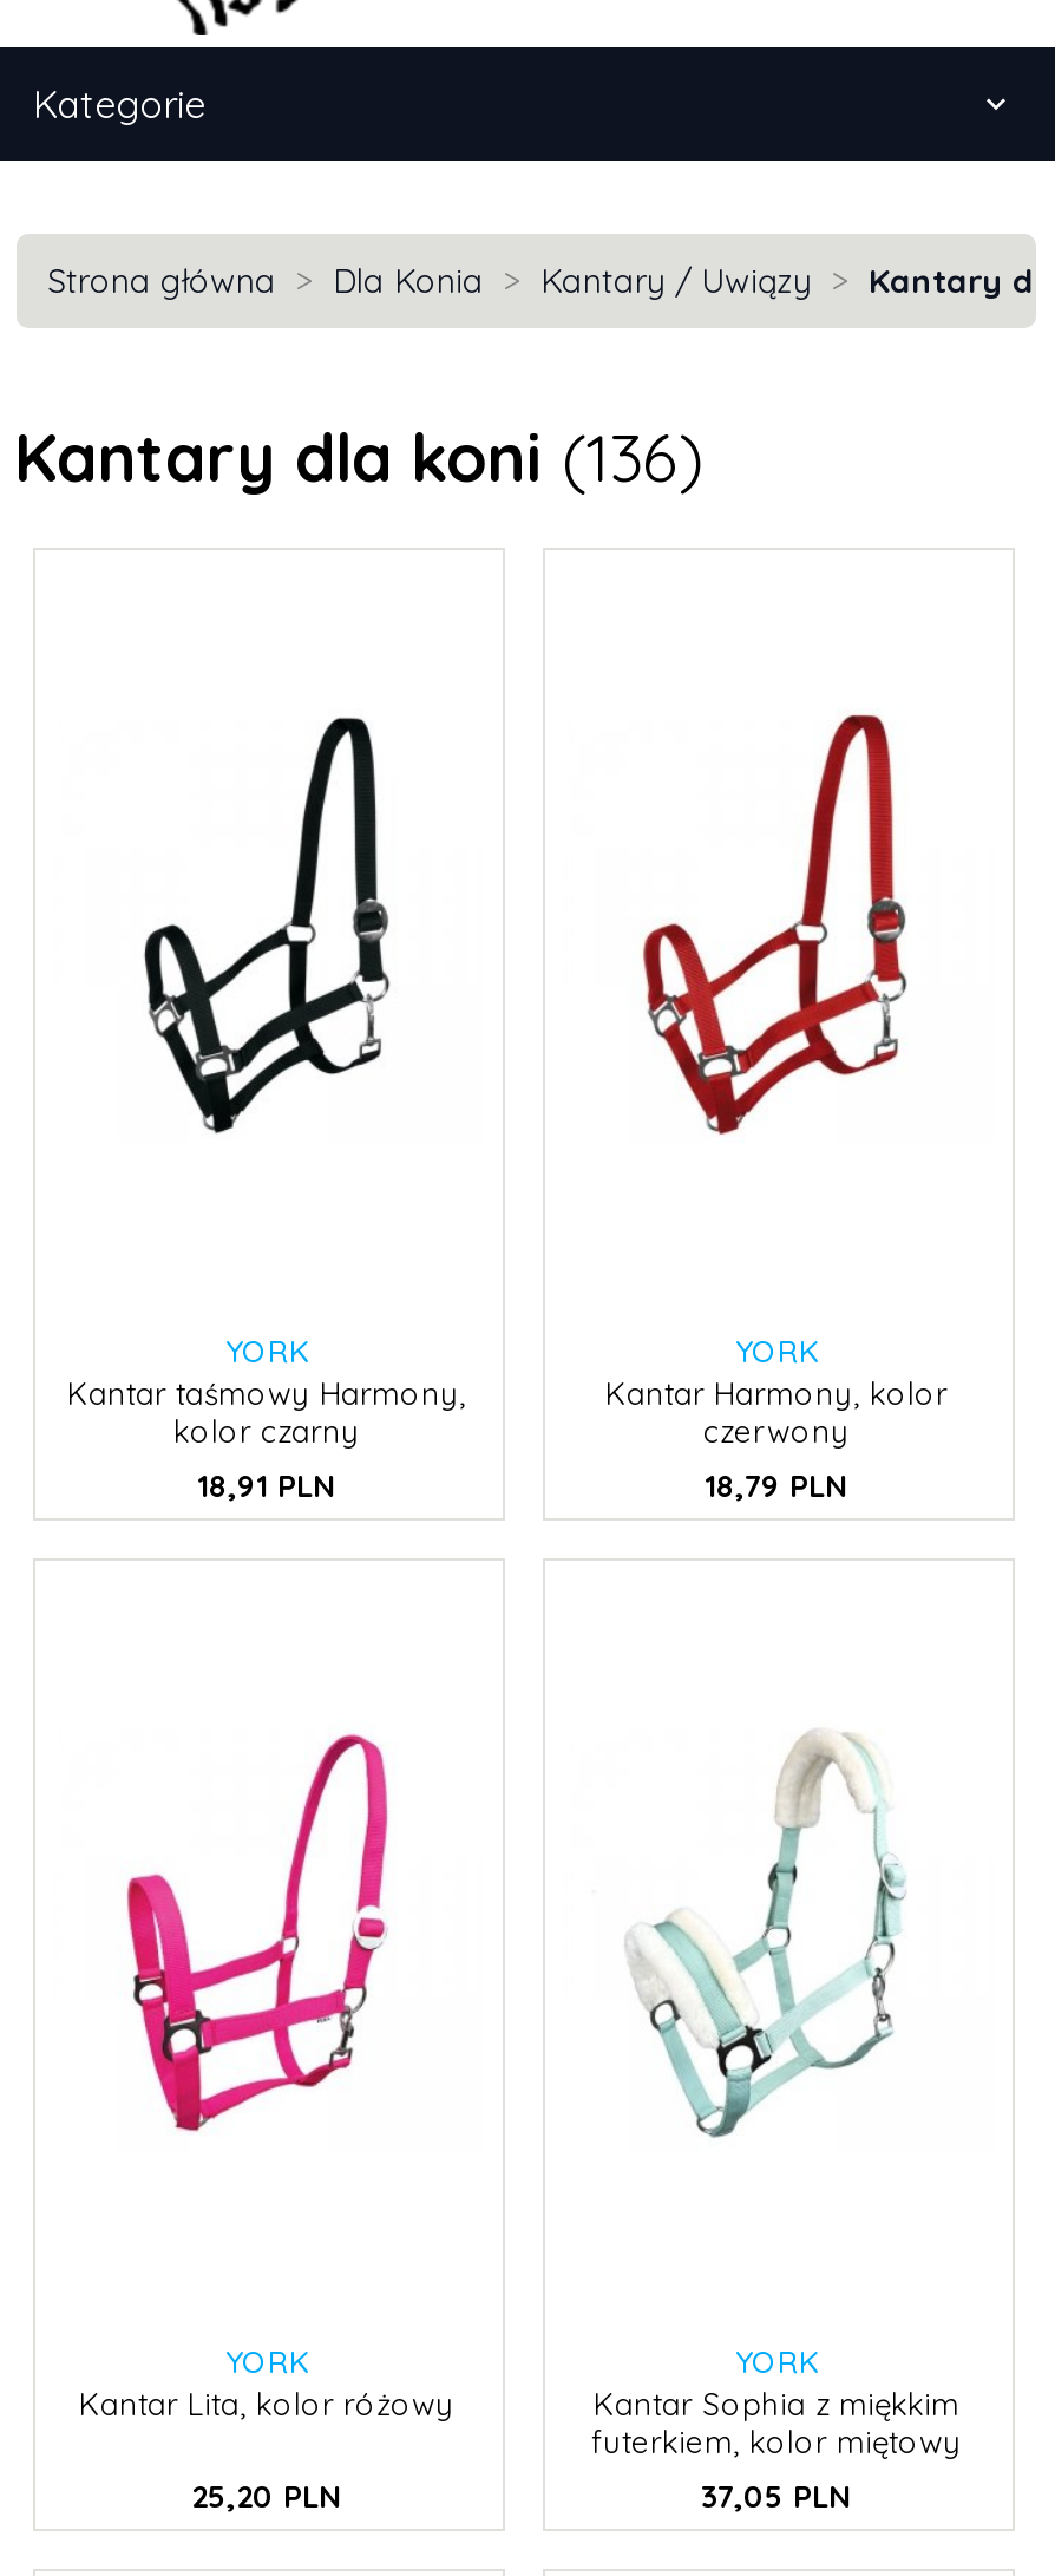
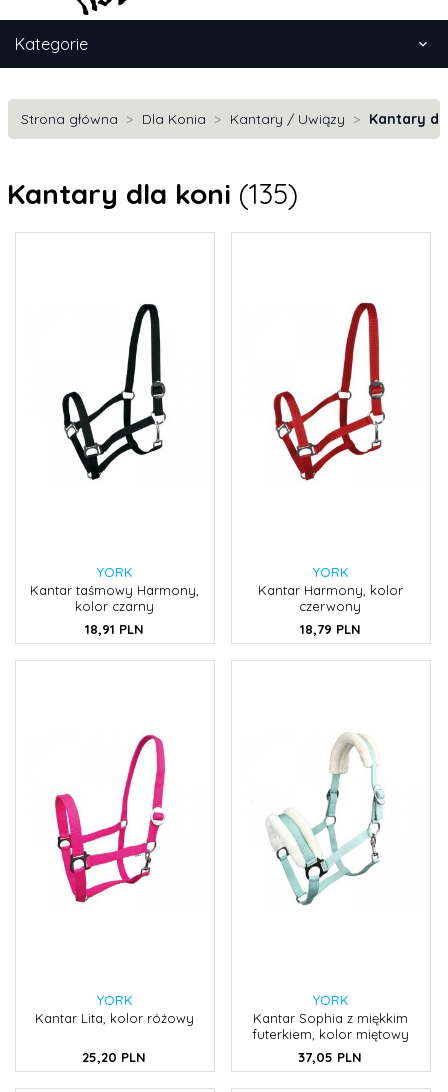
- Kantary dla koni (136)
+ Kantary dla koni (135)
